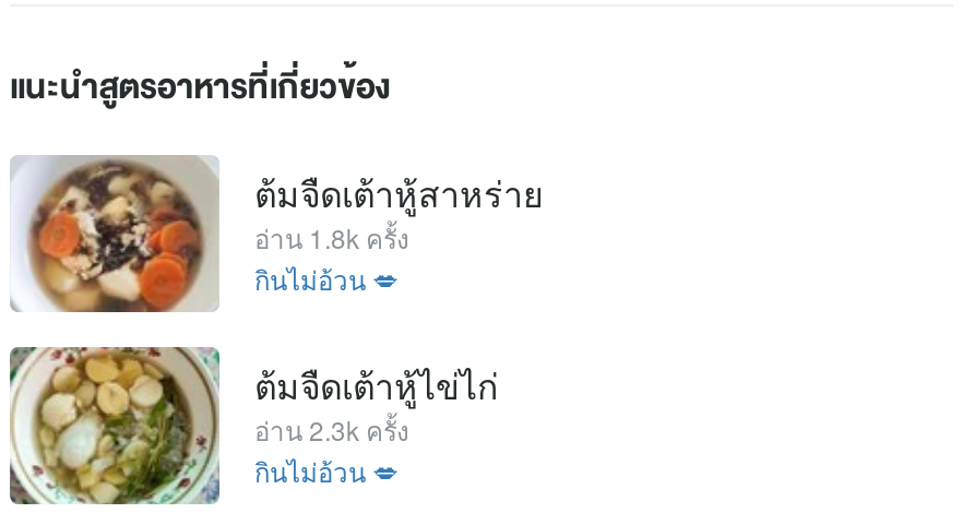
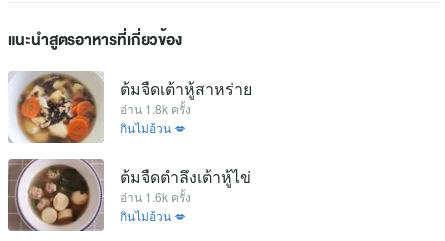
- [image]
- ต้มจืดเต้าหู้ไข่ไก่
- อ่าน 2.3k ครั้ง
+ [image]
+ ต้มจืดตำลึงเต้าหู้ไข่
+ อ่าน 1.6k ครั้ง
